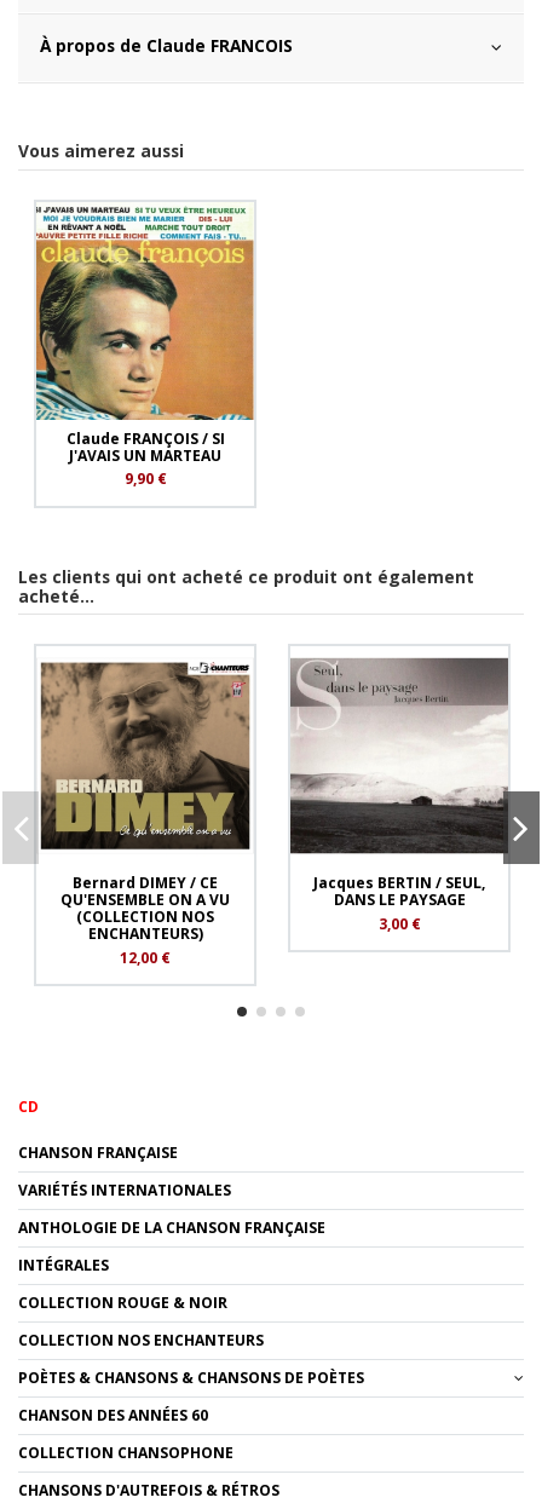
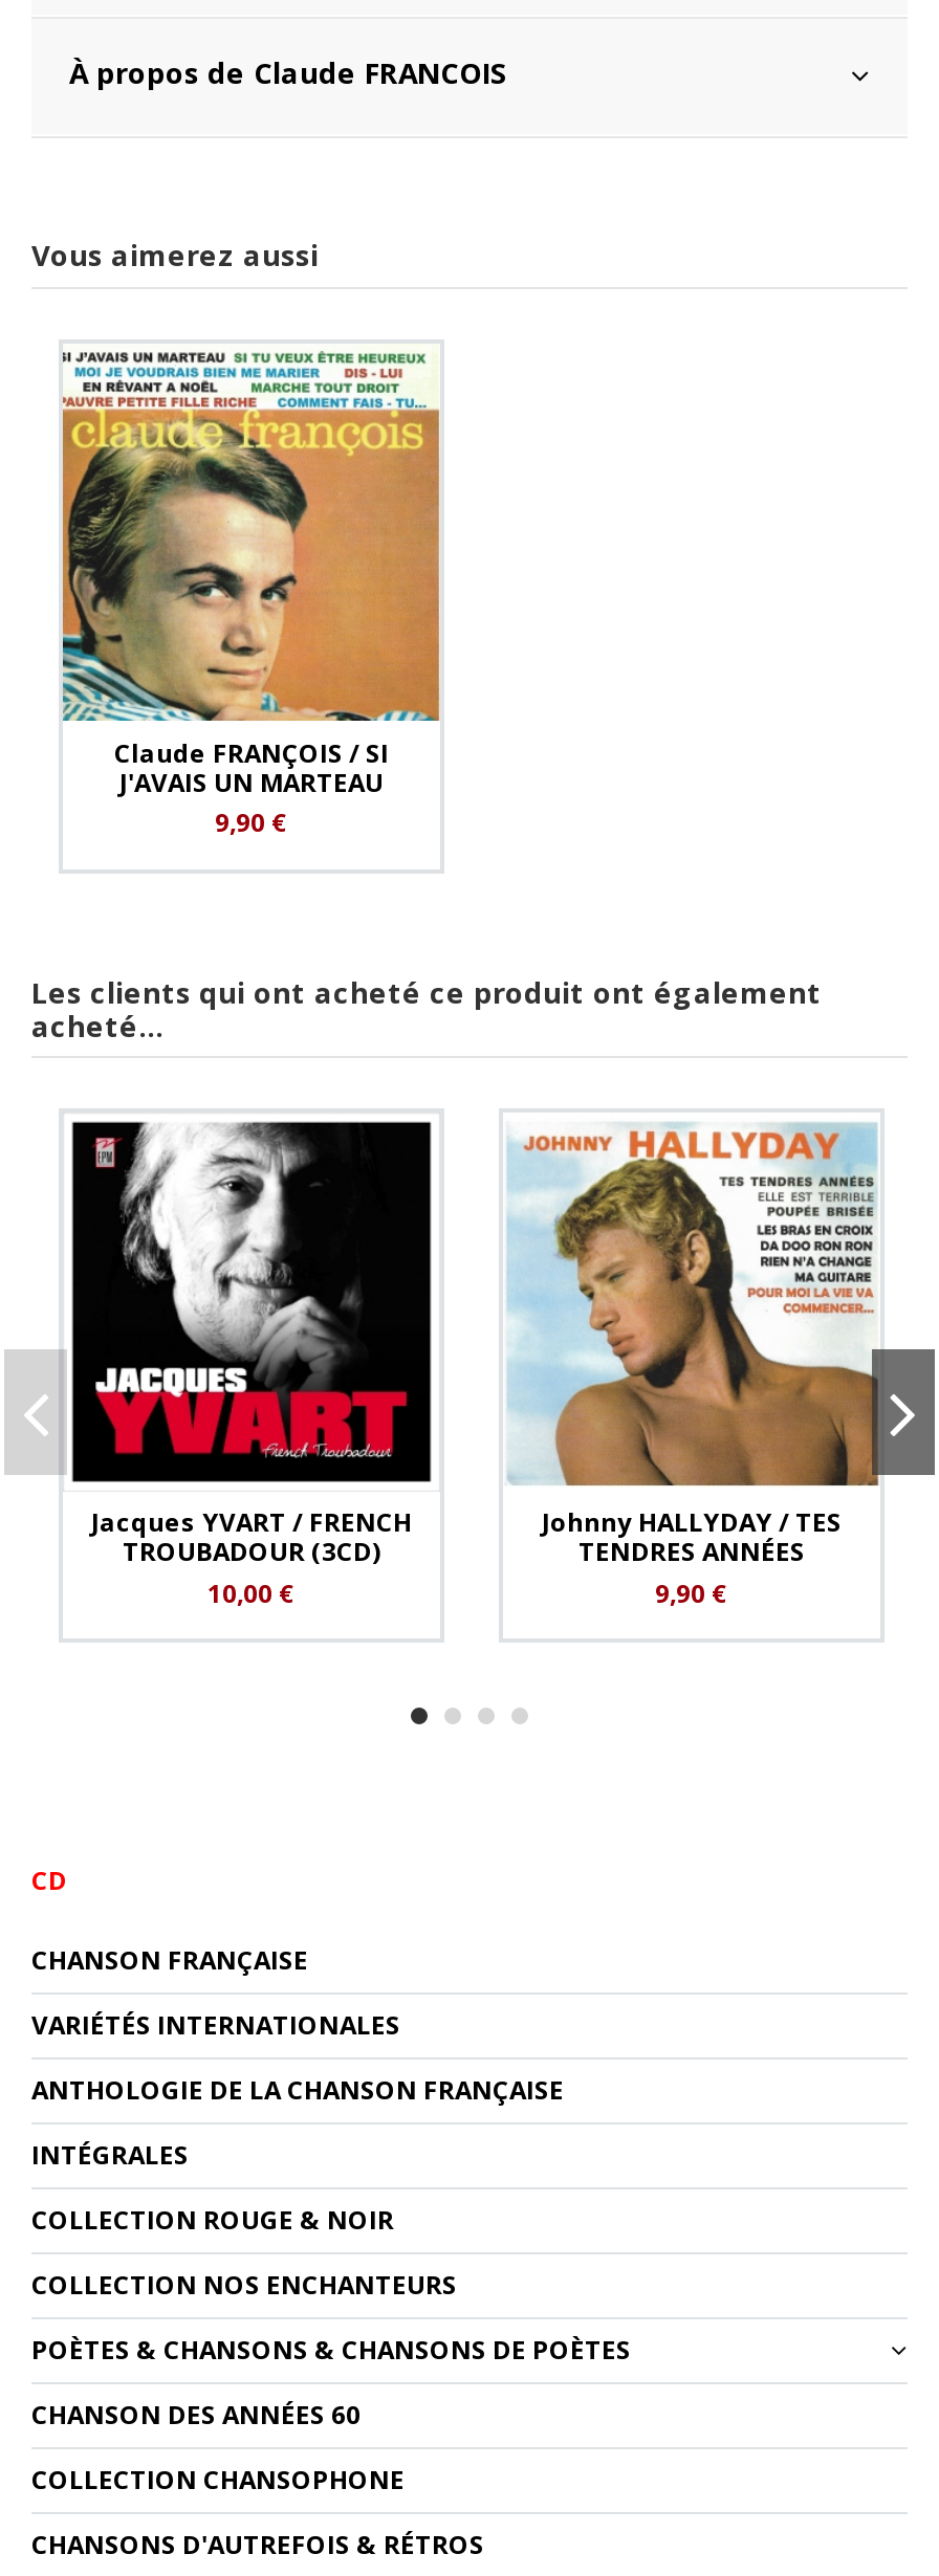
- [image]
- Bernard DIMEY / CE
- QU'ENSEMBLE ON A VU
- (COLLECTION NOS
- ENCHANTEURS)
- 12,00 €
+ [image]
+ Jacques YVART / FRENCH
+ TROUBADOUR (3CD)
+ 10,00 €

- [image]
- Jacques BERTIN / SEUL,
- DANS LE PAYSAGE
- 3,00 €
+ [image]
+ Johnny HALLYDAY / TES
+ TENDRES ANNÉES
+ 9,90 €
